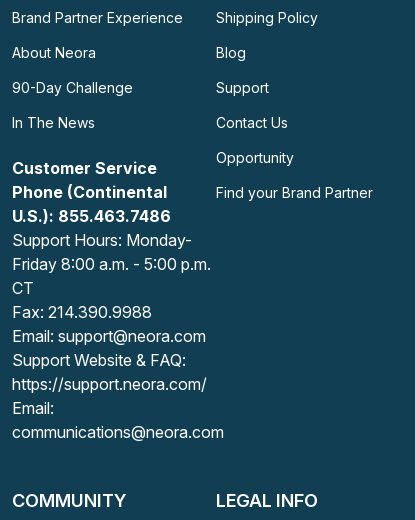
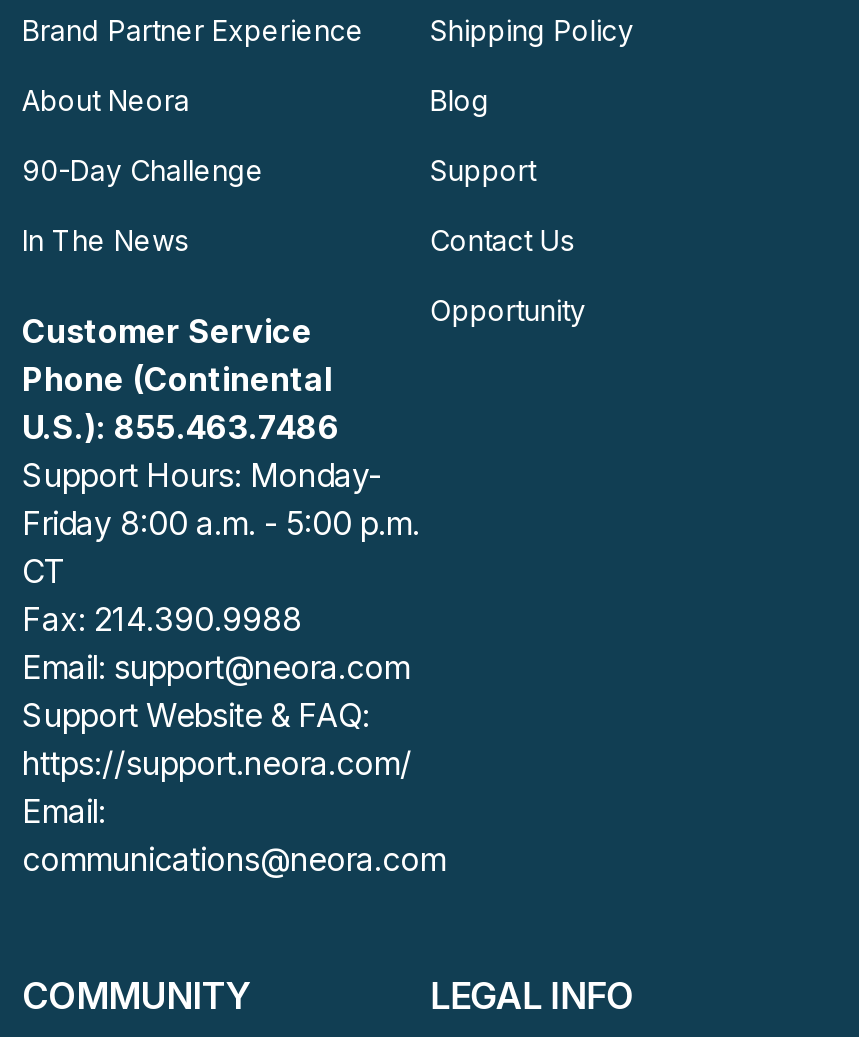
- Find your Brand Partner
